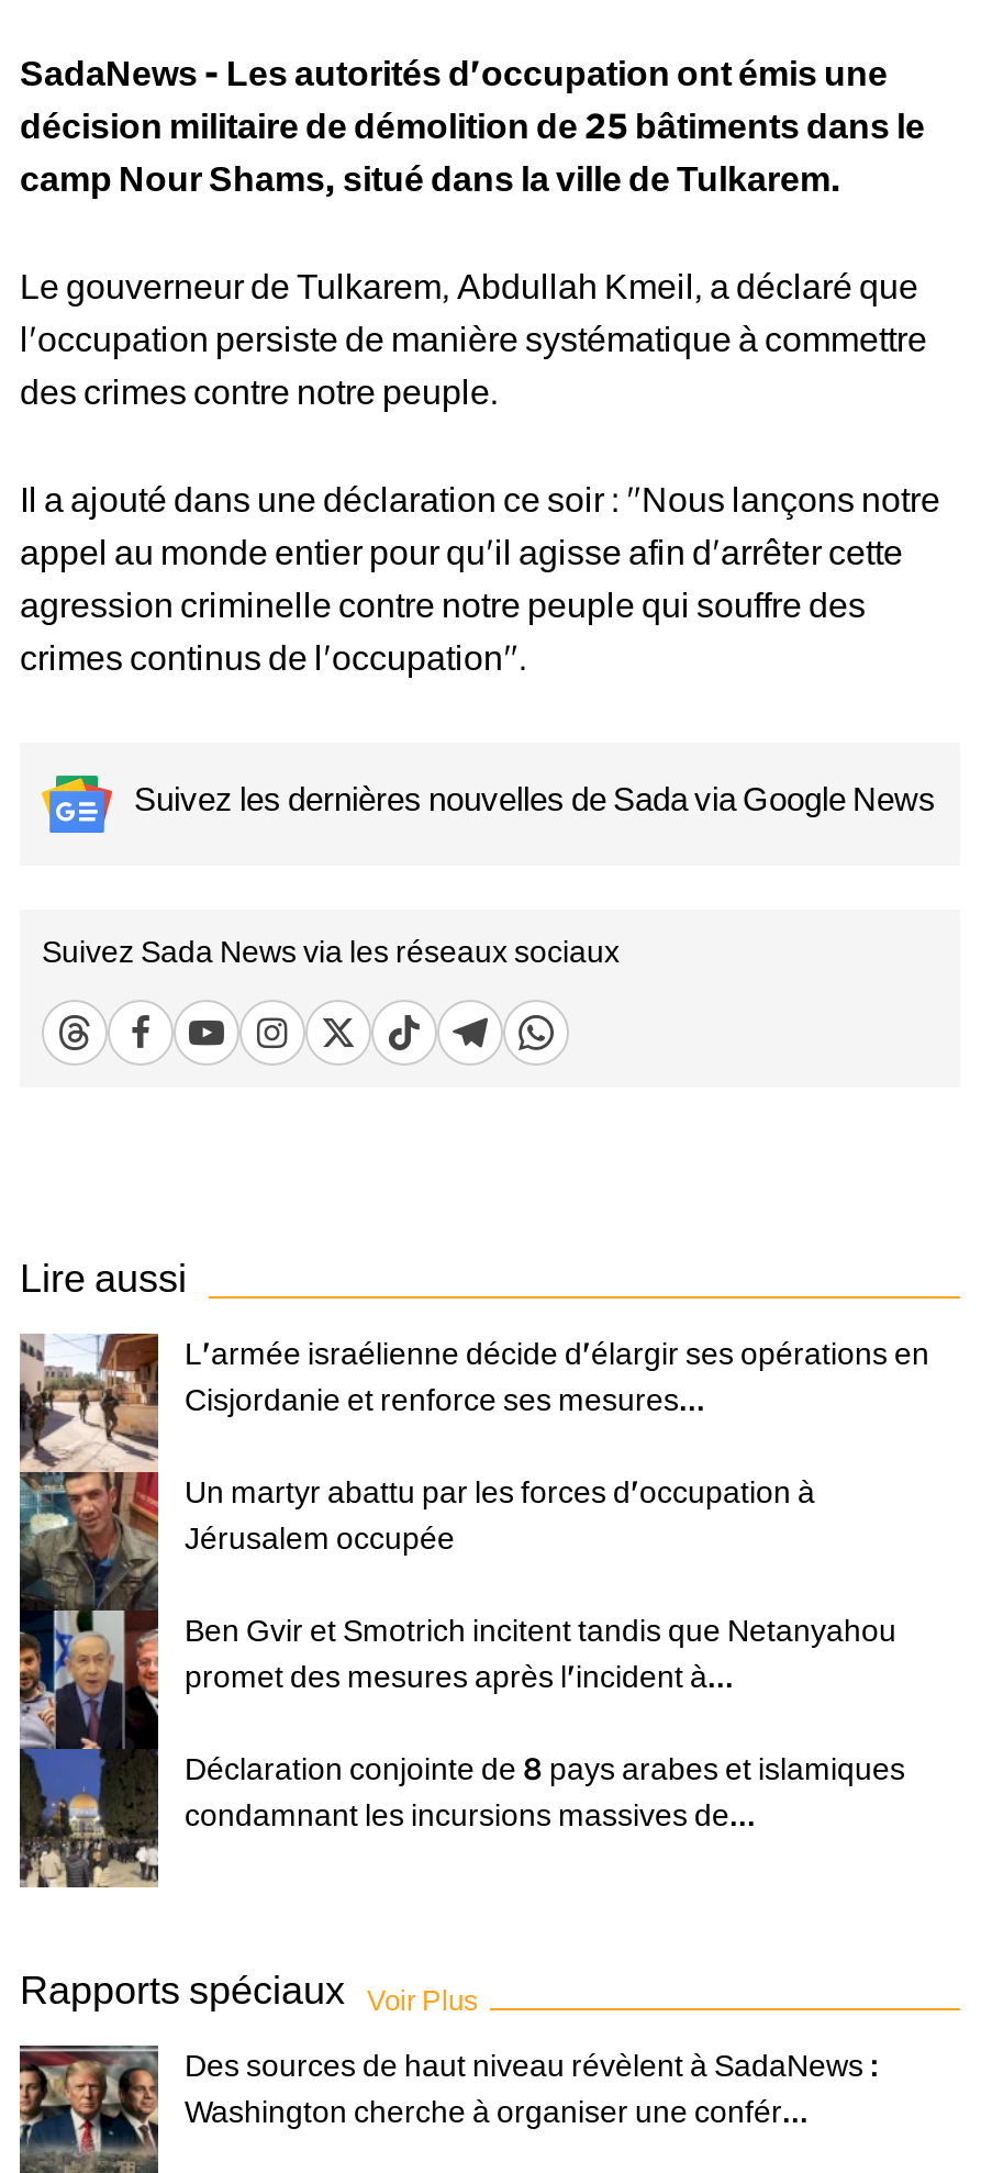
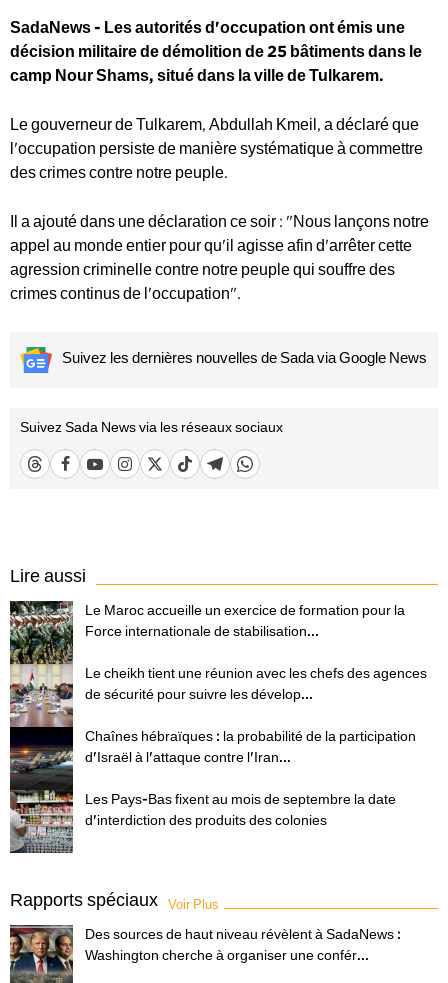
- [image]
- L'armée israélienne décide d'élargir ses opérations en
- Cisjordanie et renforce ses mesures...
+ [image]
+ Le Maroc accueille un exercice de formation pour la
+ Force internationale de stabilisation...

- Un martyr abattu par les forces d'occupation à
- Jérusalem occupée
+ Le cheikh tient une réunion avec les chefs des agences
+ de sécurité pour suivre les dévelop...

- Ben Gvir et Smotrich incitent tandis que Netanyahou
- promet des mesures après l'incident à...
+ Chaînes hébraïques : la probabilité de la participation
+ d'Israël à l'attaque contre l'Iran...

- Déclaration conjointe de 8 pays arabes et islamiques
- condamnant les incursions massives de...
+ Les Pays-Bas fixent au mois de septembre la date
+ d'interdiction des produits des colonies
